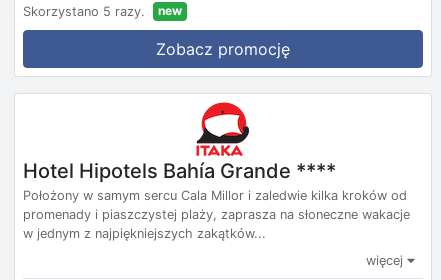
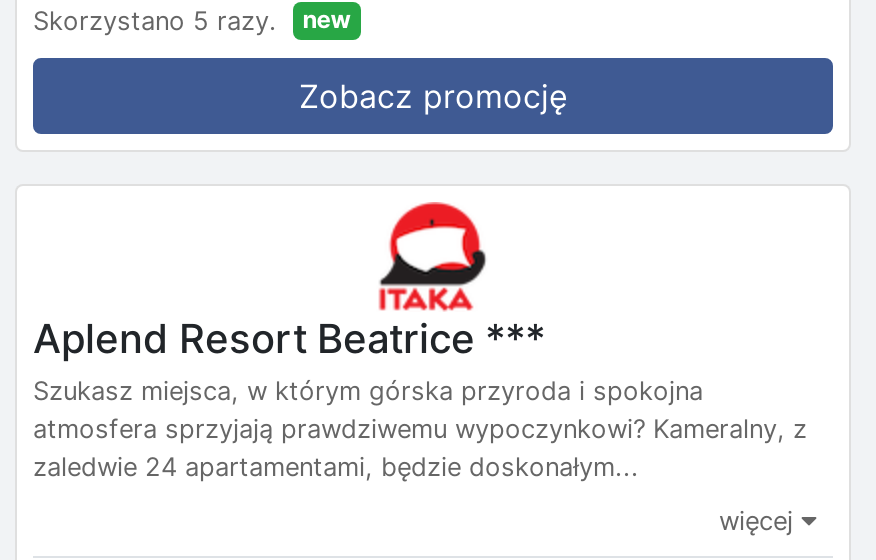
- Hotel Hipotels Bahía Grande ****
- Położony w samym sercu Cala Millor i zaledwie kilka kroków od
- promenady i piaszczystej plaży, zaprasza na słoneczne wakacje
- w jednym z najpiękniejszych zakątków...
+ Aplend Resort Beatrice ***
+ Szukasz miejsca, w którym górska przyroda i spokojna
+ atmosfera sprzyjają prawdziwemu wypoczynkowi? Kameralny, z
+ zaledwie 24 apartamentami, będzie doskonałym...
